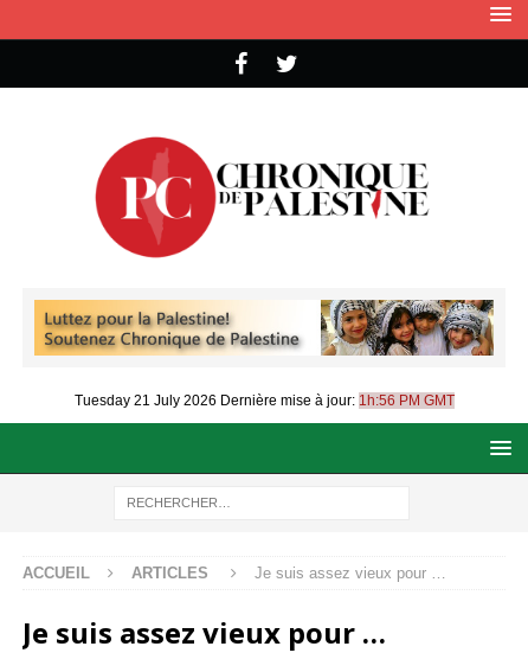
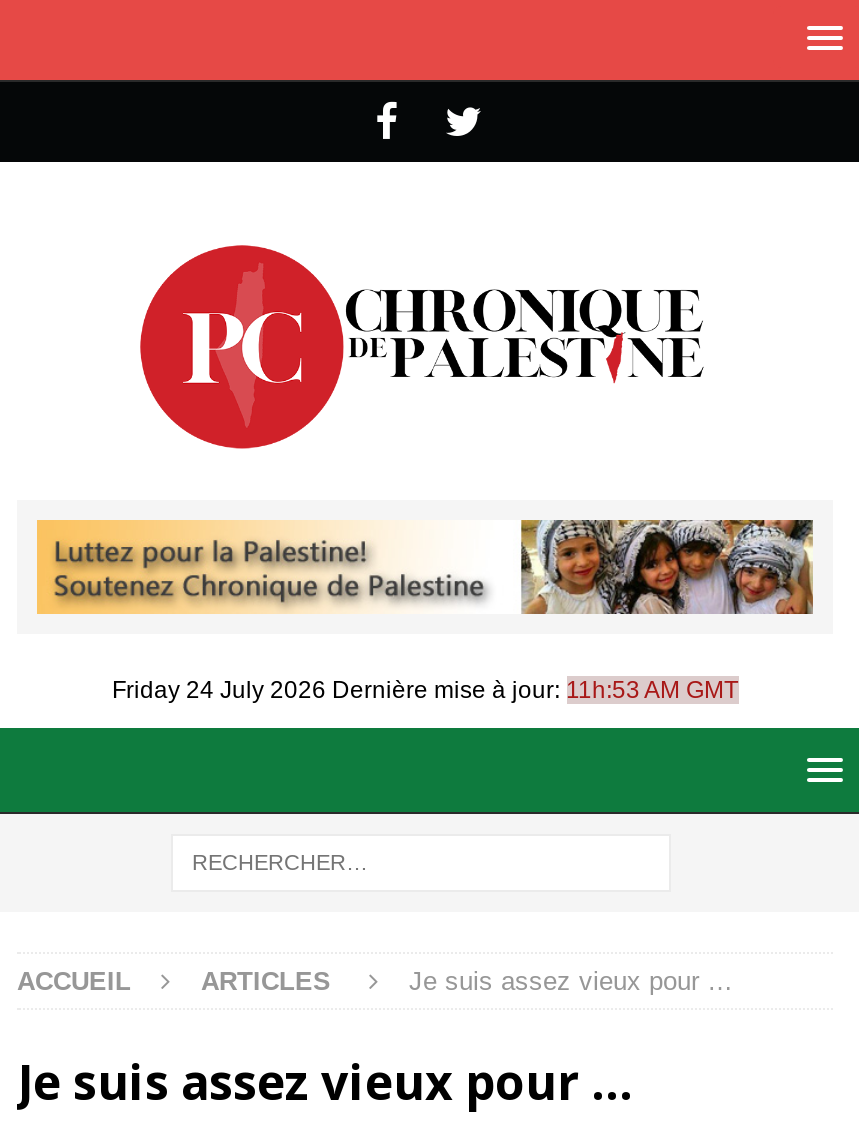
- Tuesday 21 July 2026 Dernière mise à jour: 1h:56 PM GMT
+ Friday 24 July 2026 Dernière mise à jour: 11h:53 AM GMT
